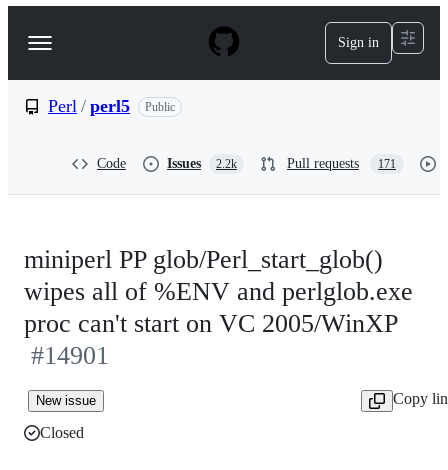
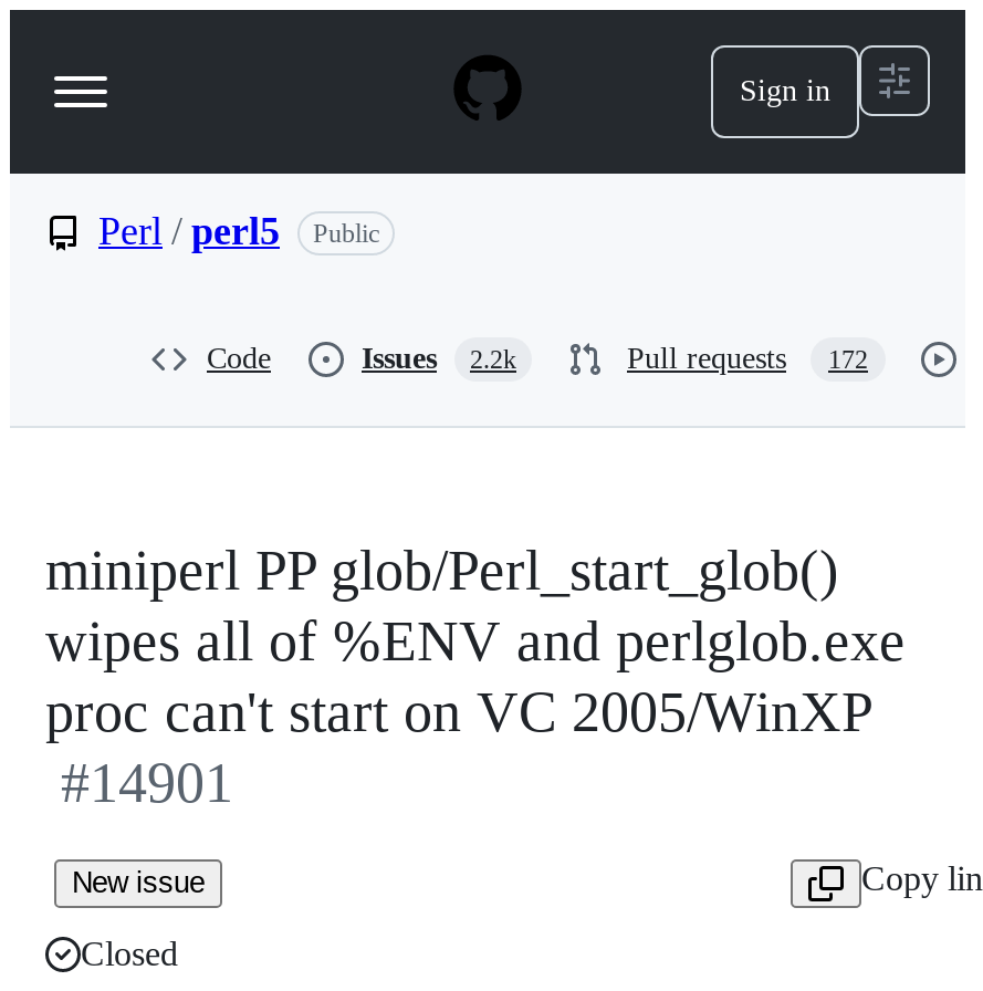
- Pull requests 171
+ Pull requests 172
